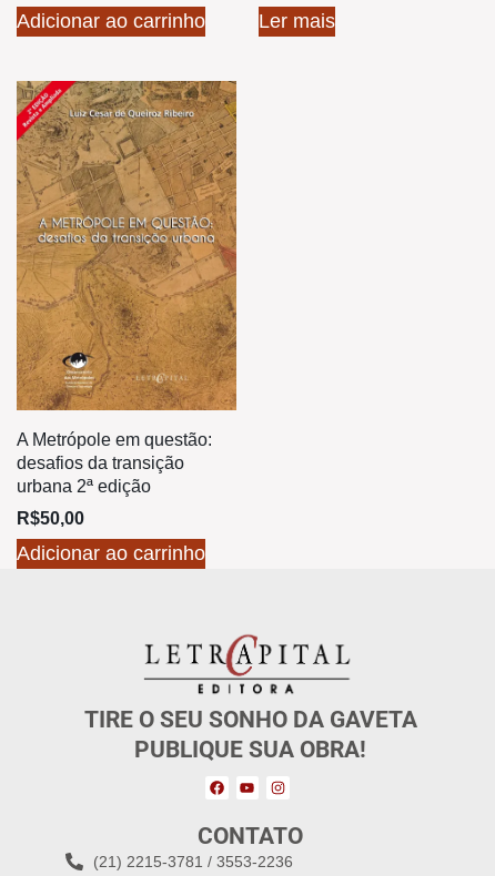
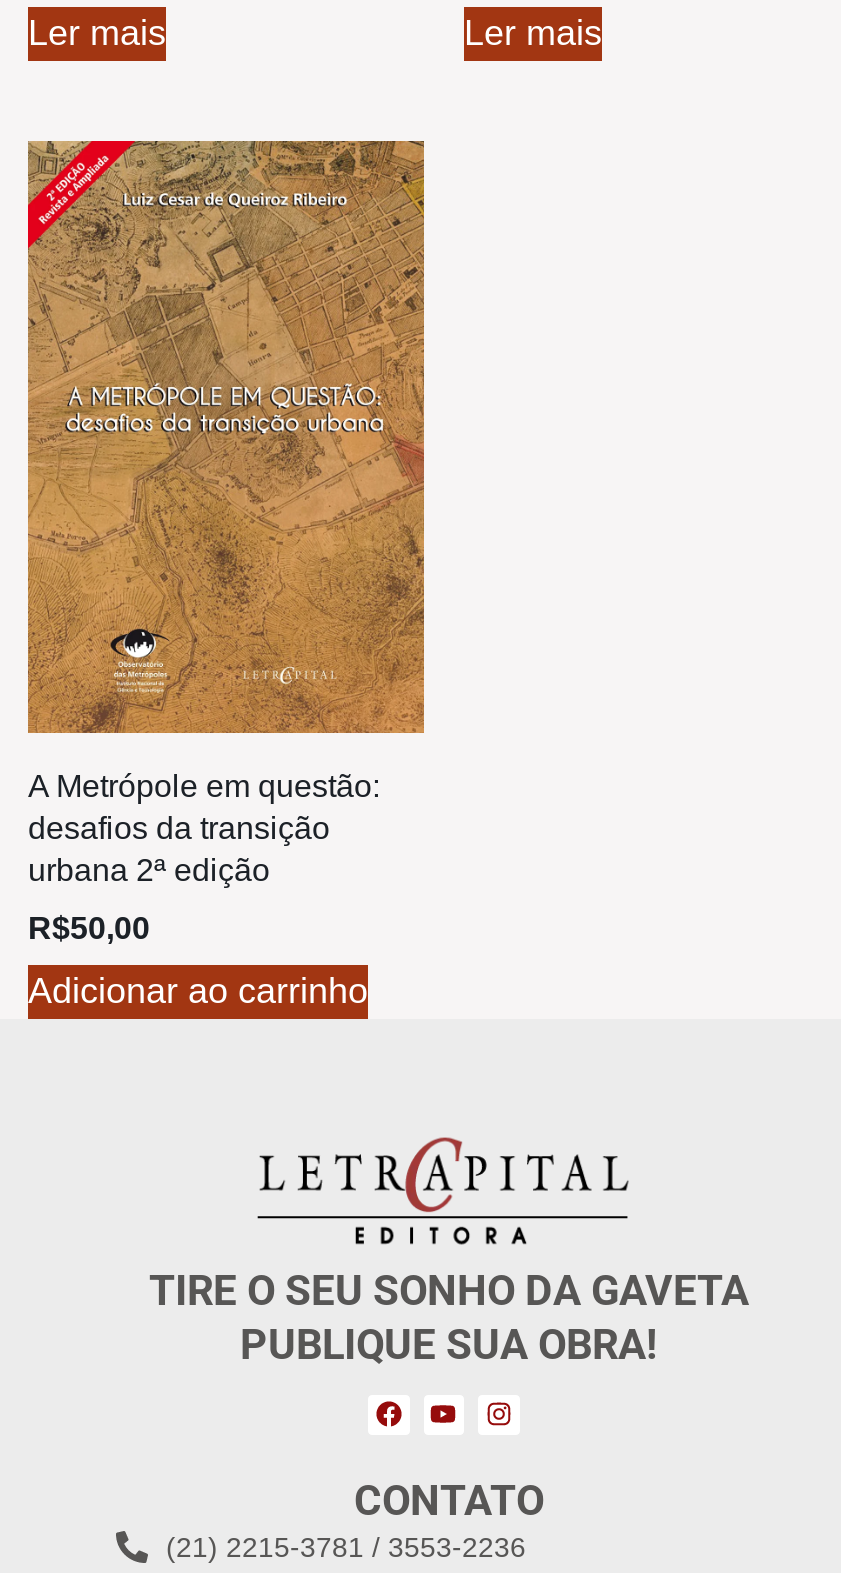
- Adicionar ao carrinho
+ Ler mais
